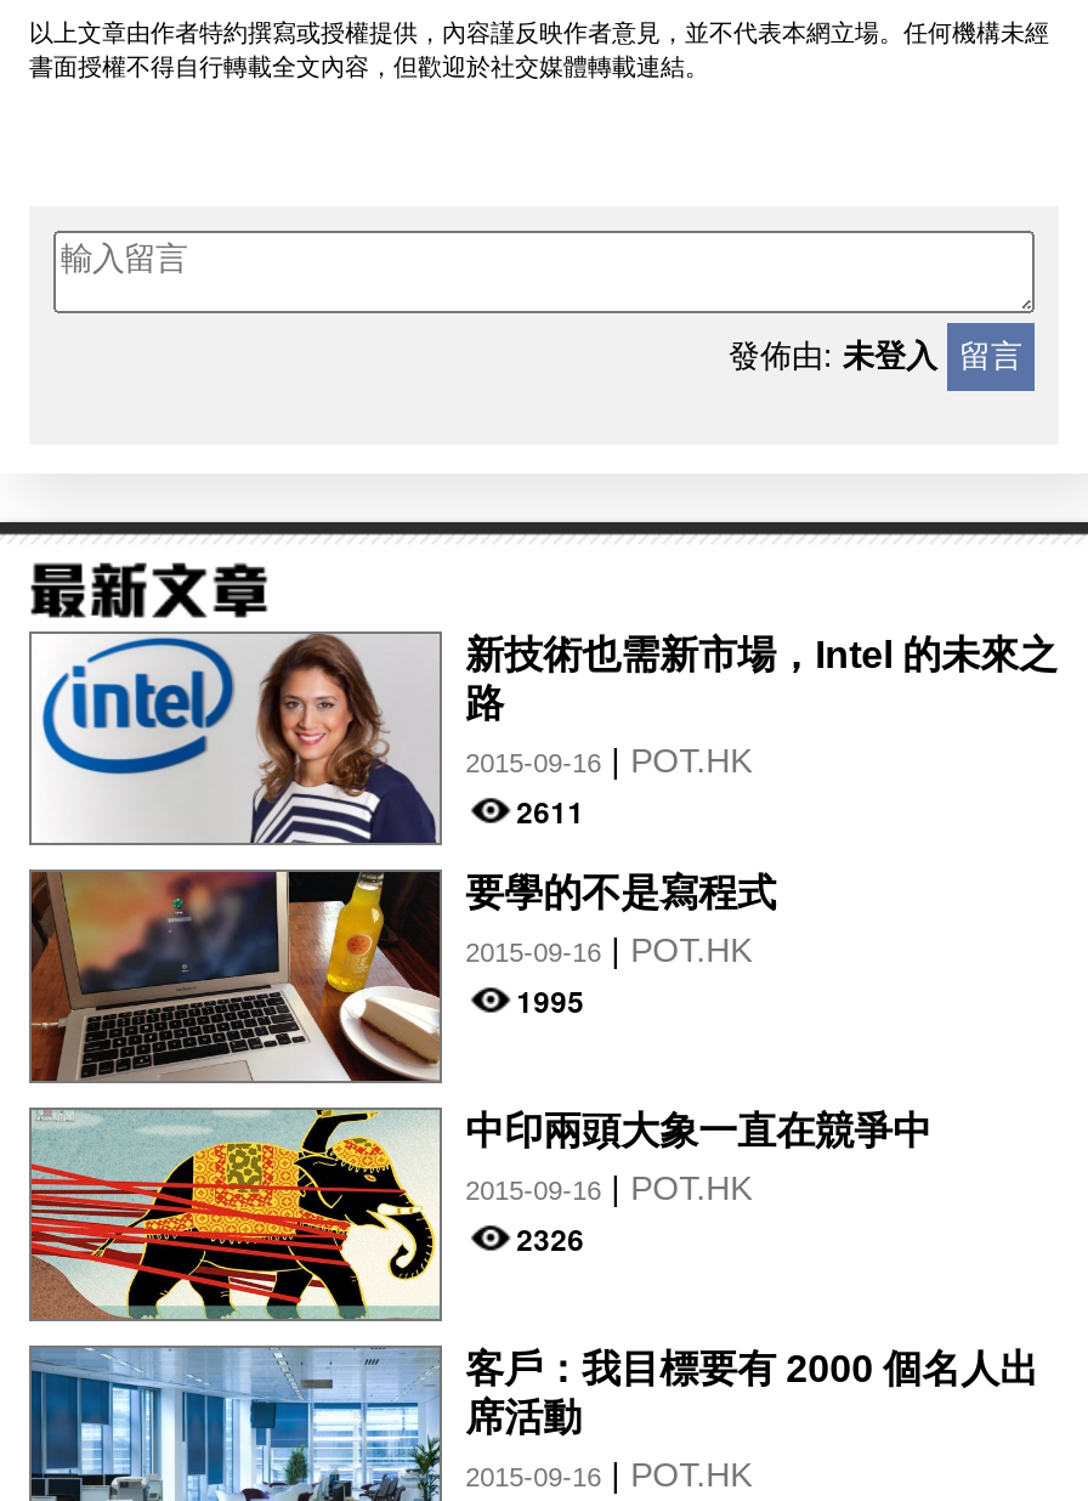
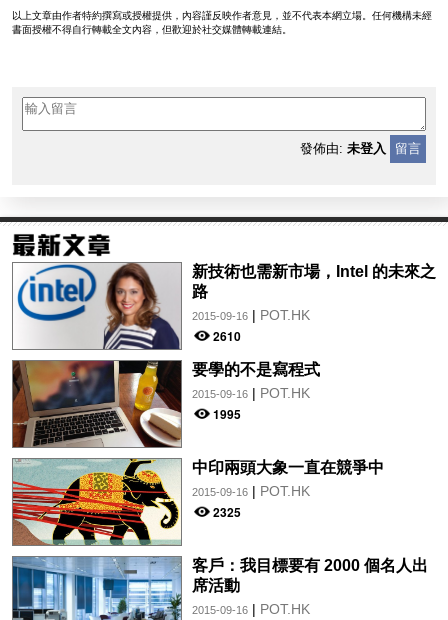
- 2611
+ 2610

- 2326
+ 2325
